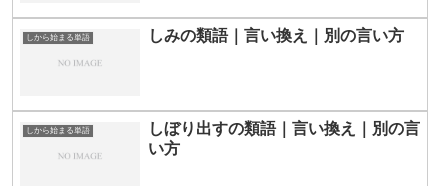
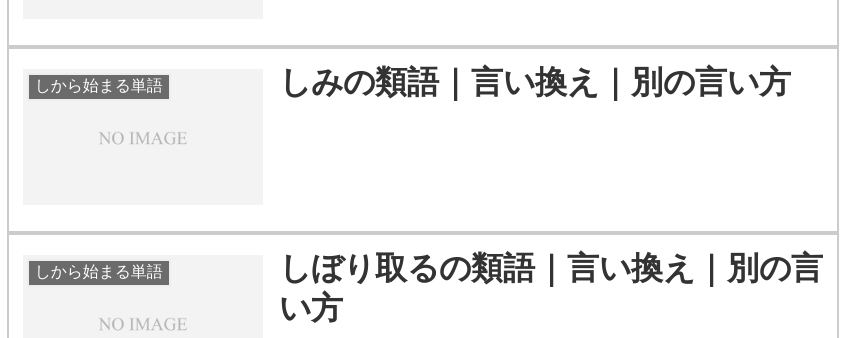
- しぼり出すの類語｜言い換え｜別の言
+ しぼり取るの類語｜言い換え｜別の言
